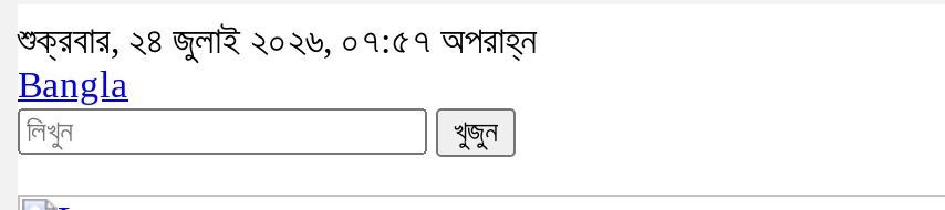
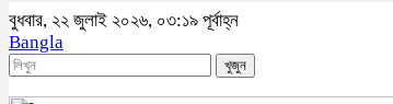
- শুক্রবার, ২৪ জুলাই ২০২৬, ০৭:৫৭ অপরাহ্ন
+ বুধবার, ২২ জুলাই ২০২৬, ০৩:১৯ পূর্বাহ্ন
